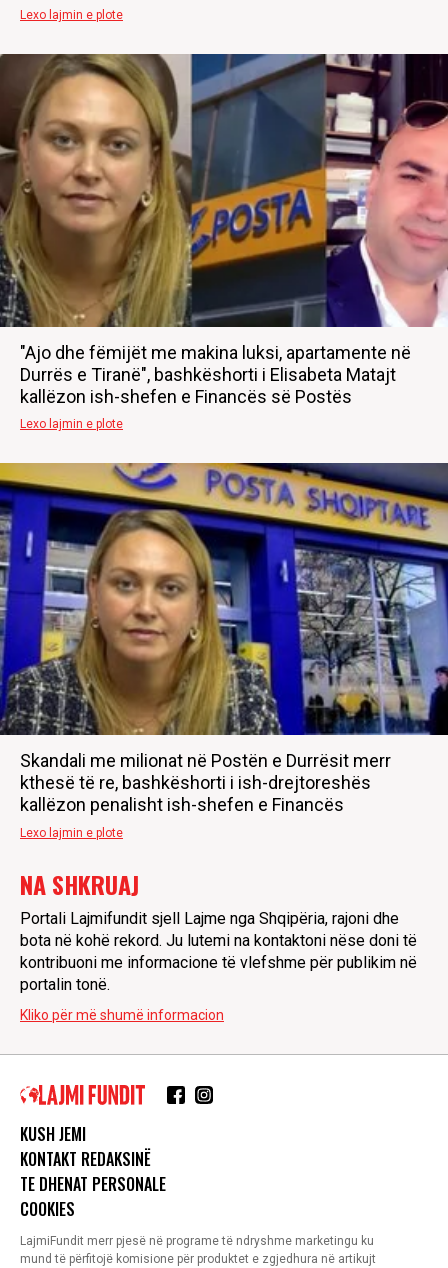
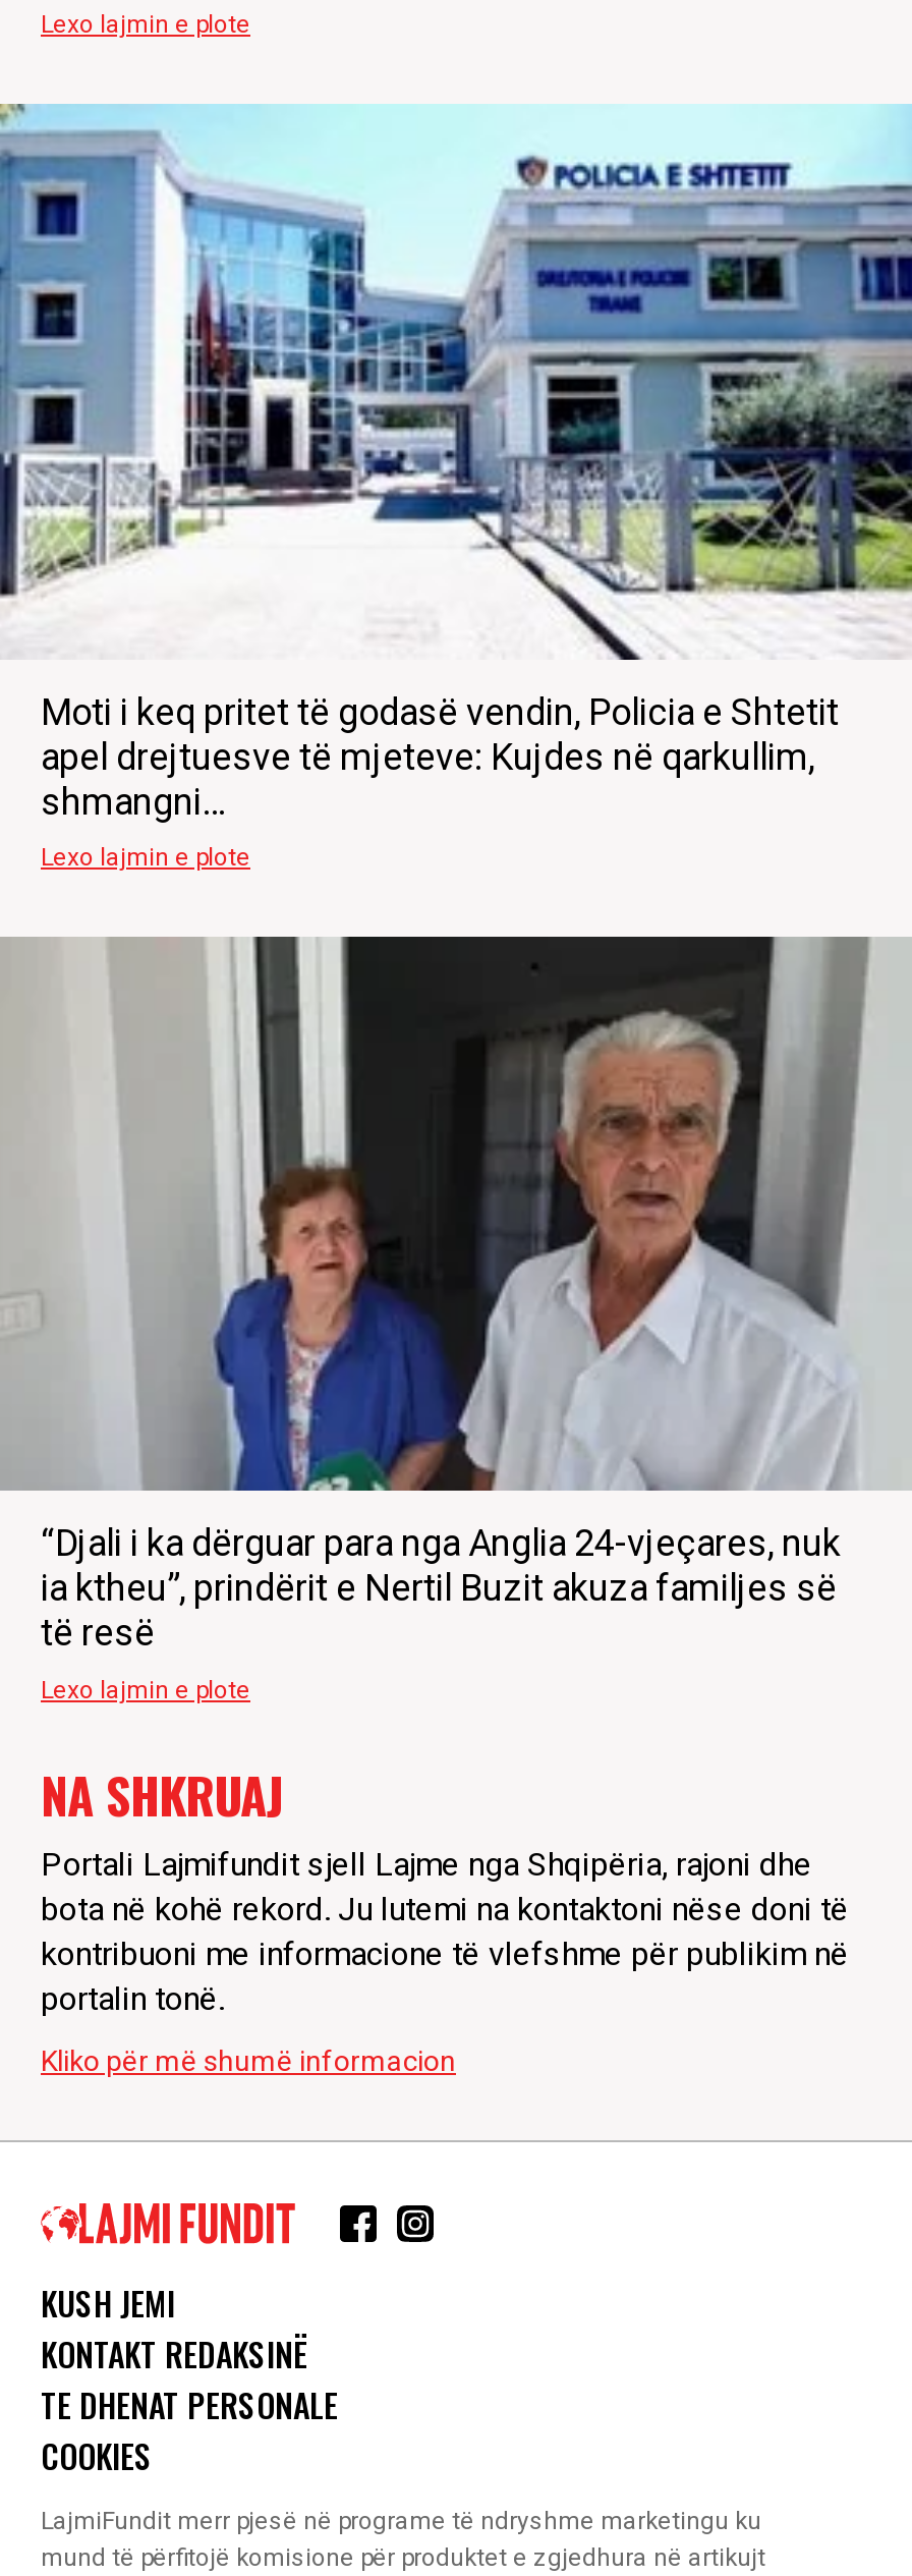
- [image]
- "Ajo dhe fëmijët me makina luksi, apartamente në
- Durrës e Tiranë", bashkëshorti i Elisabeta Matajt
- kallëzon ish-shefen e Financës së Postës
+ [image]
+ Moti i keq pritet të godasë vendin, Policia e Shtetit
+ apel drejtuesve të mjeteve: Kujdes në qarkullim,
+ shmangni…

- [image]
- Skandali me milionat në Postën e Durrësit merr
- kthesë të re, bashkëshorti i ish-drejtoreshës
- kallëzon penalisht ish-shefen e Financës
+ [image]
+ “Djali i ka dërguar para nga Anglia 24-vjeçares, nuk
+ ia ktheu”, prindërit e Nertil Buzit akuza familjes së
+ të resë
